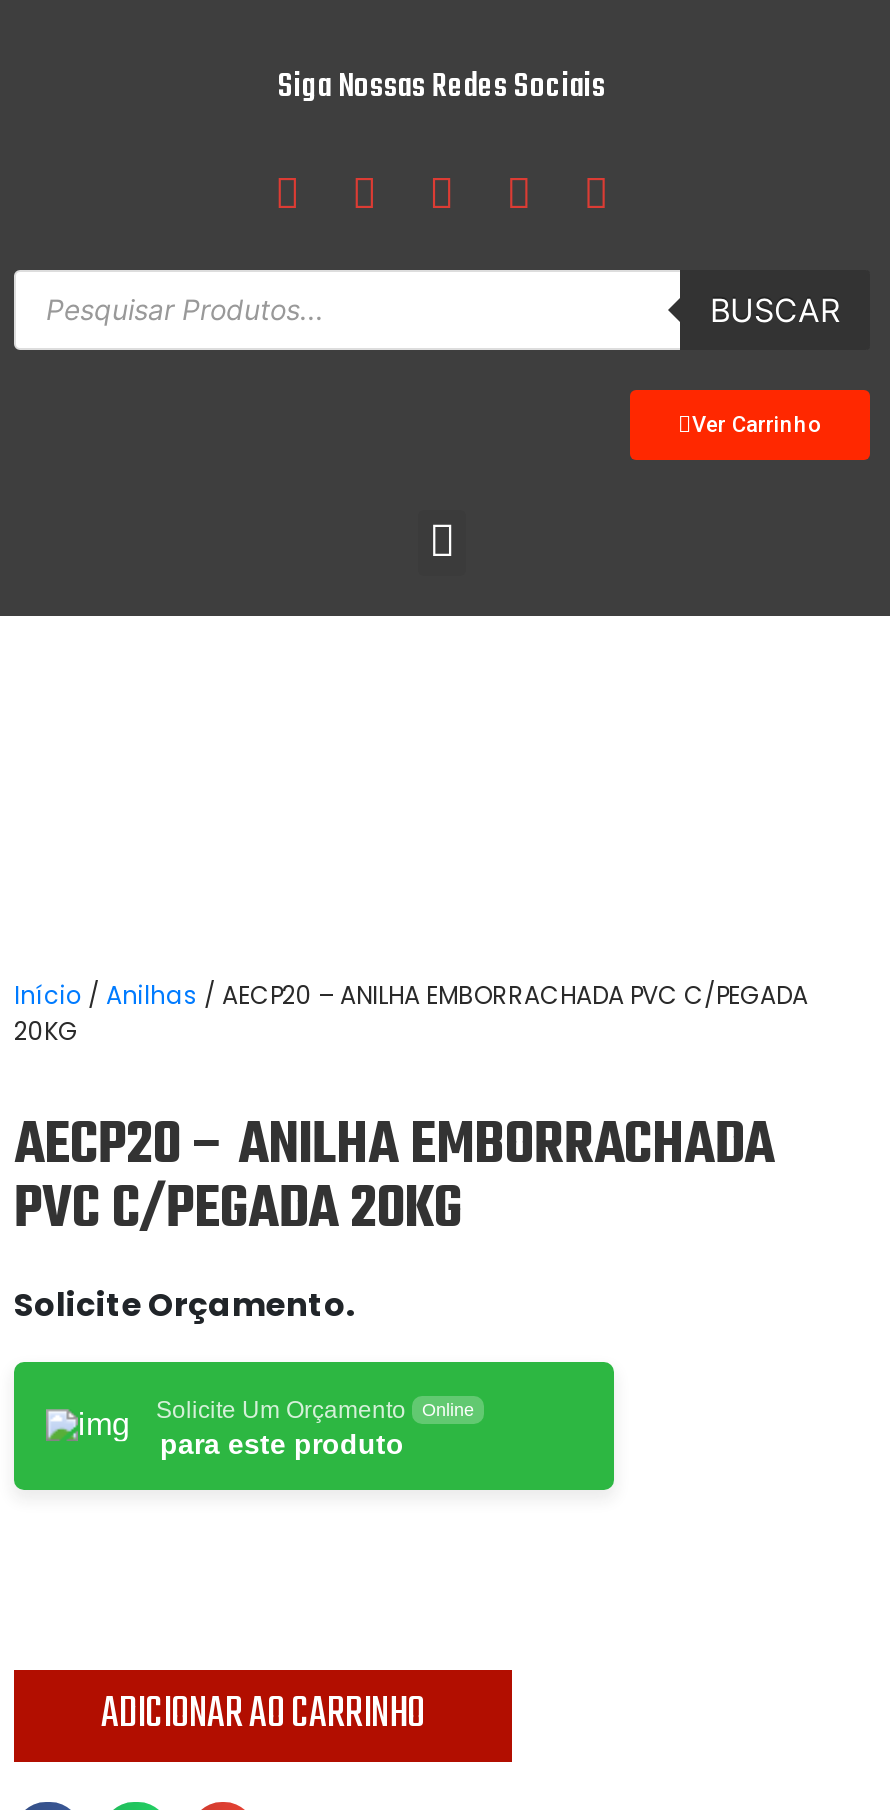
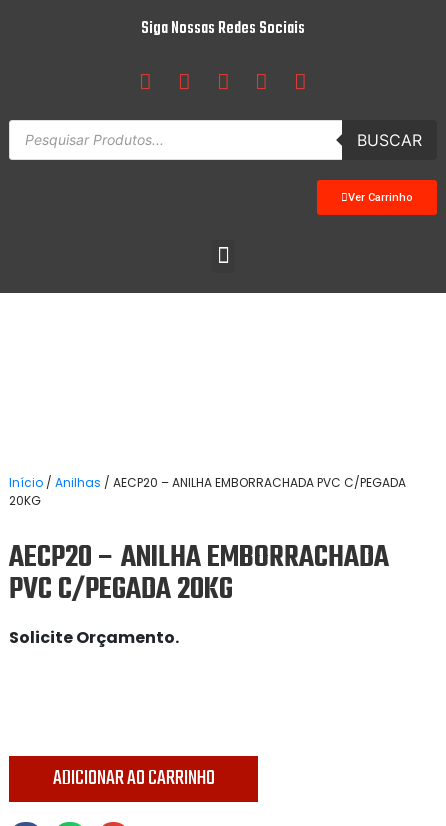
- [image]
- Solicite Um Orçamento
- Online
- para este produto
